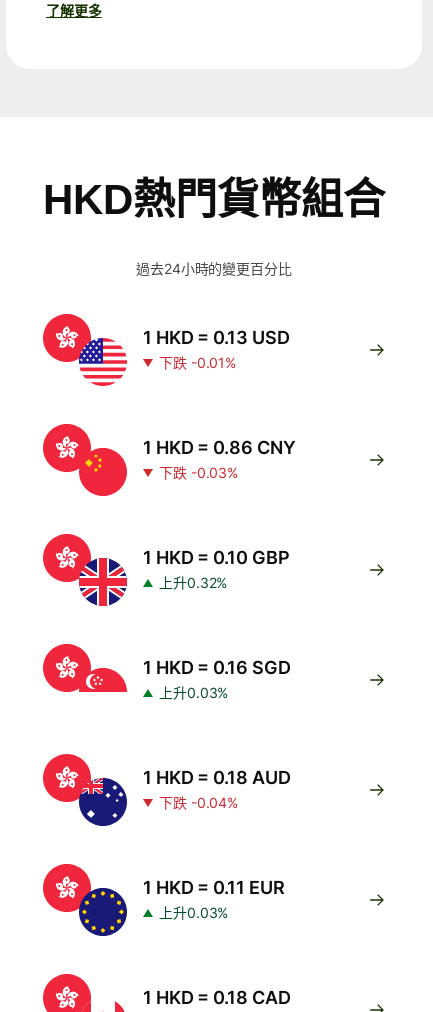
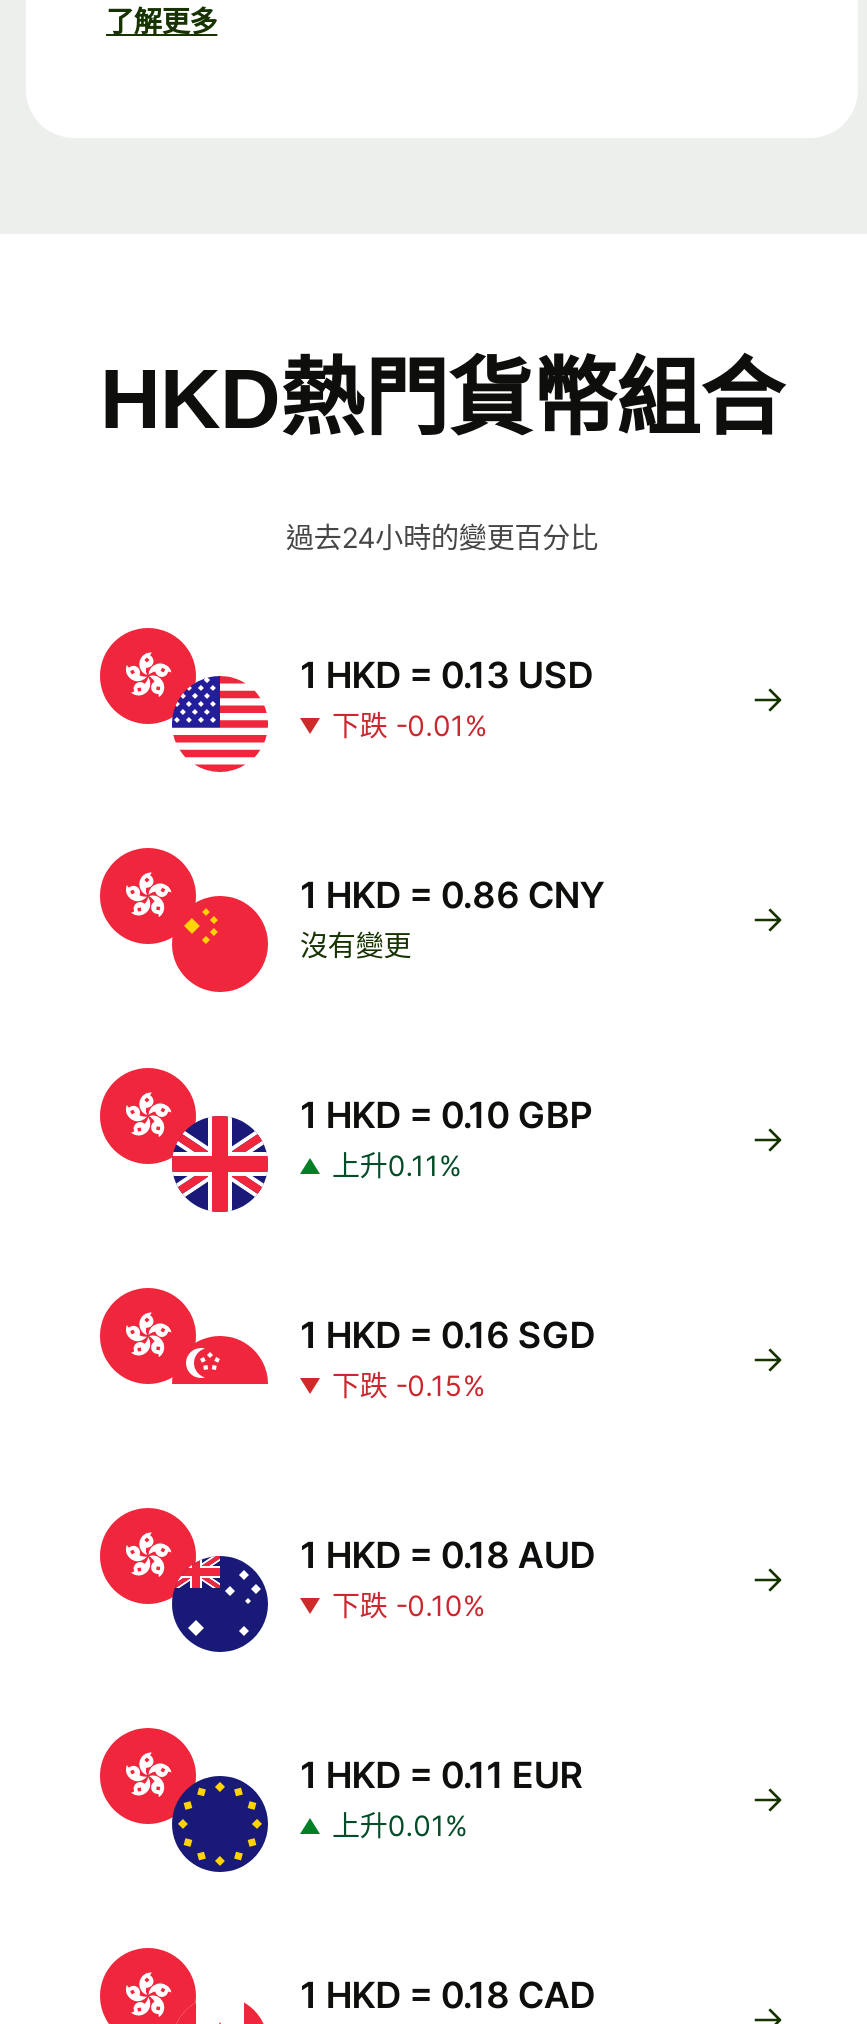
- 下跌 -0.03%
+ 沒有變更

- 上升0.32%
+ 上升0.11%

- 上升0.03%
+ 下跌 -0.15%

- 下跌 -0.04%
+ 下跌 -0.10%

- 上升0.03%
+ 上升0.01%
